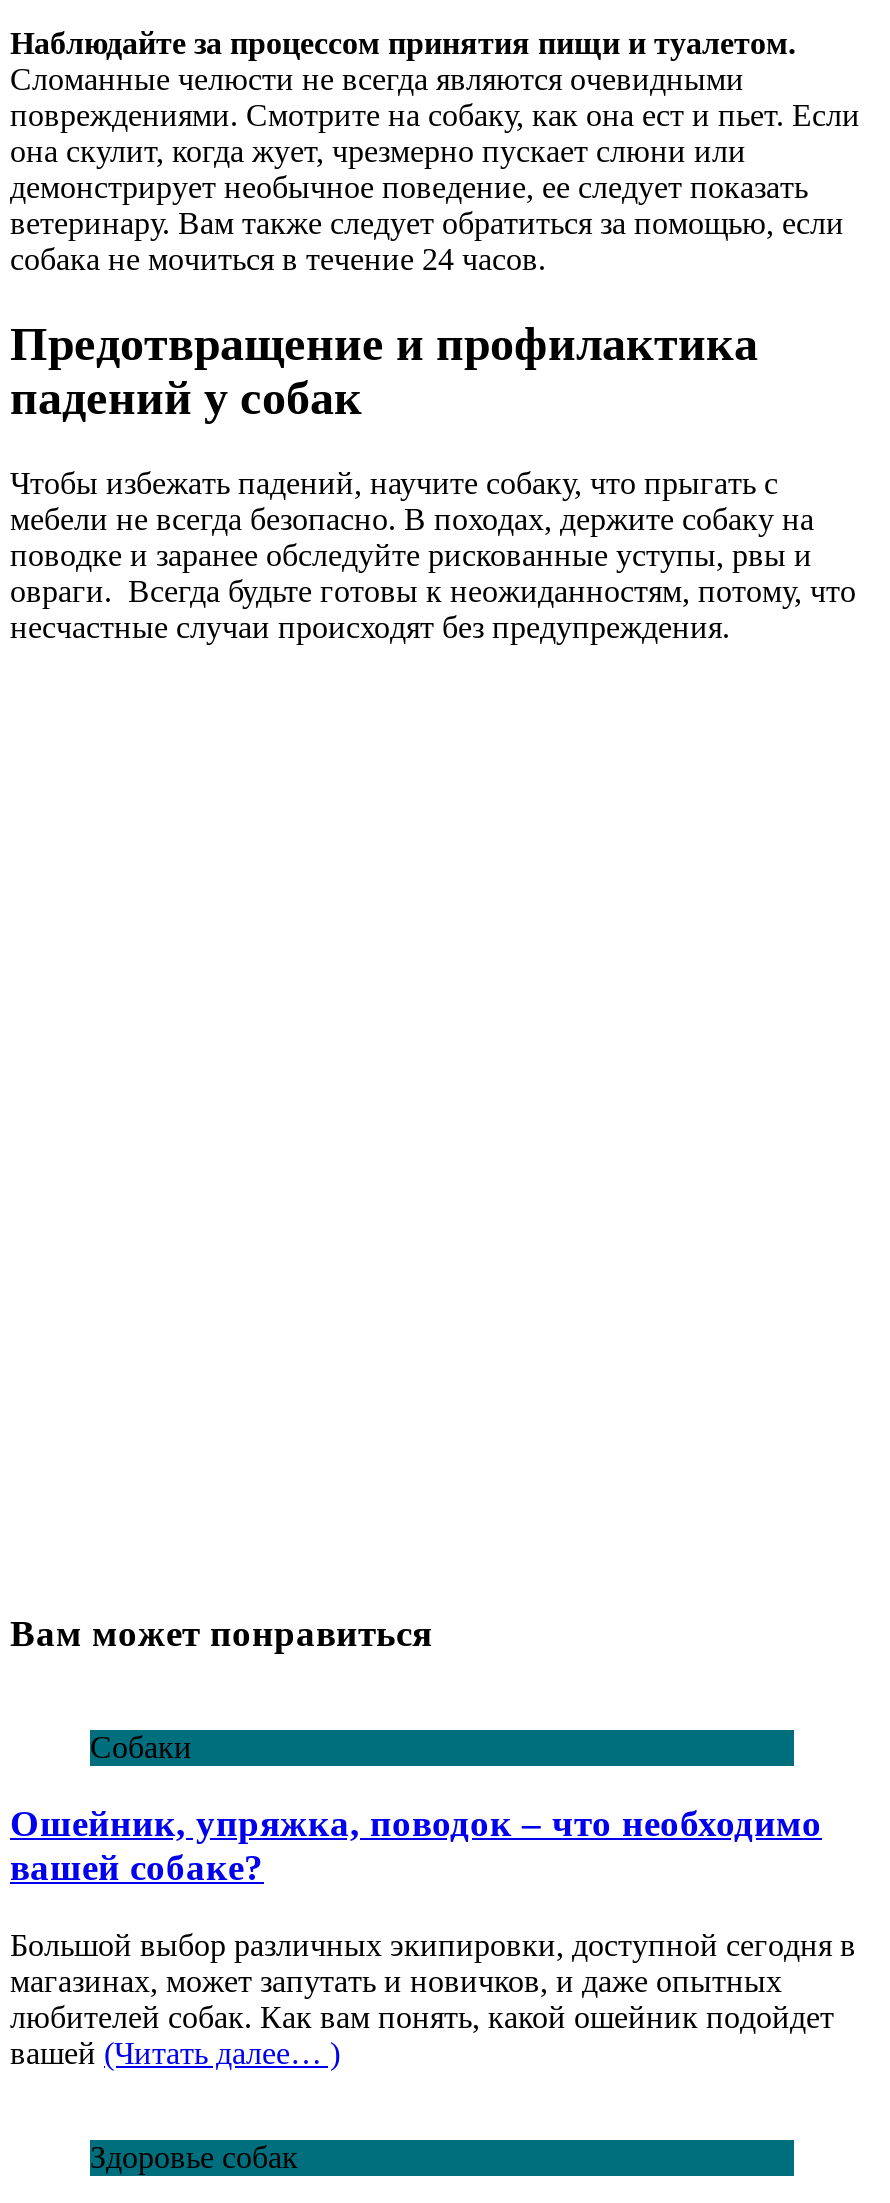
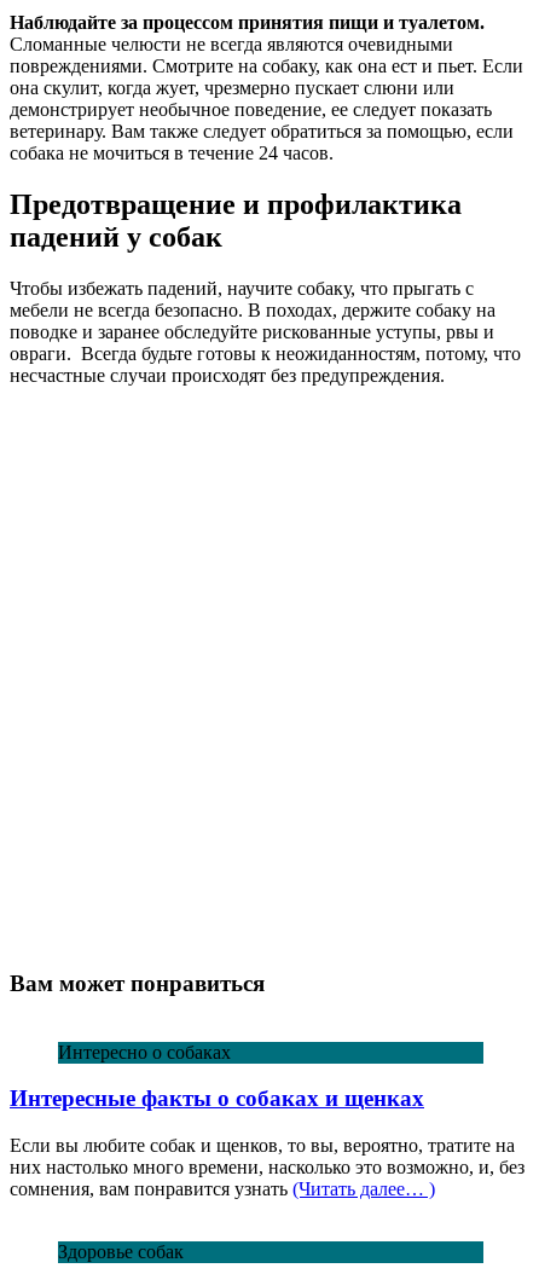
- Собаки
+ Интересно о собаках

- Ошейник, упряжка, поводок – что необходимо
- вашей собаке?
+ Интересные факты о собаках и щенках

- Большой выбор различных экипировки, доступной сегодня в
- магазинах, может запутать и новичков, и даже опытных
- любителей собак. Как вам понять, какой ошейник подойдет
- вашей (Читать далее… )
+ Если вы любите собак и щенков, то вы, вероятно, тратите на
+ них настолько много времени, насколько это возможно, и, без
+ сомнения, вам понравится узнать (Читать далее… )
